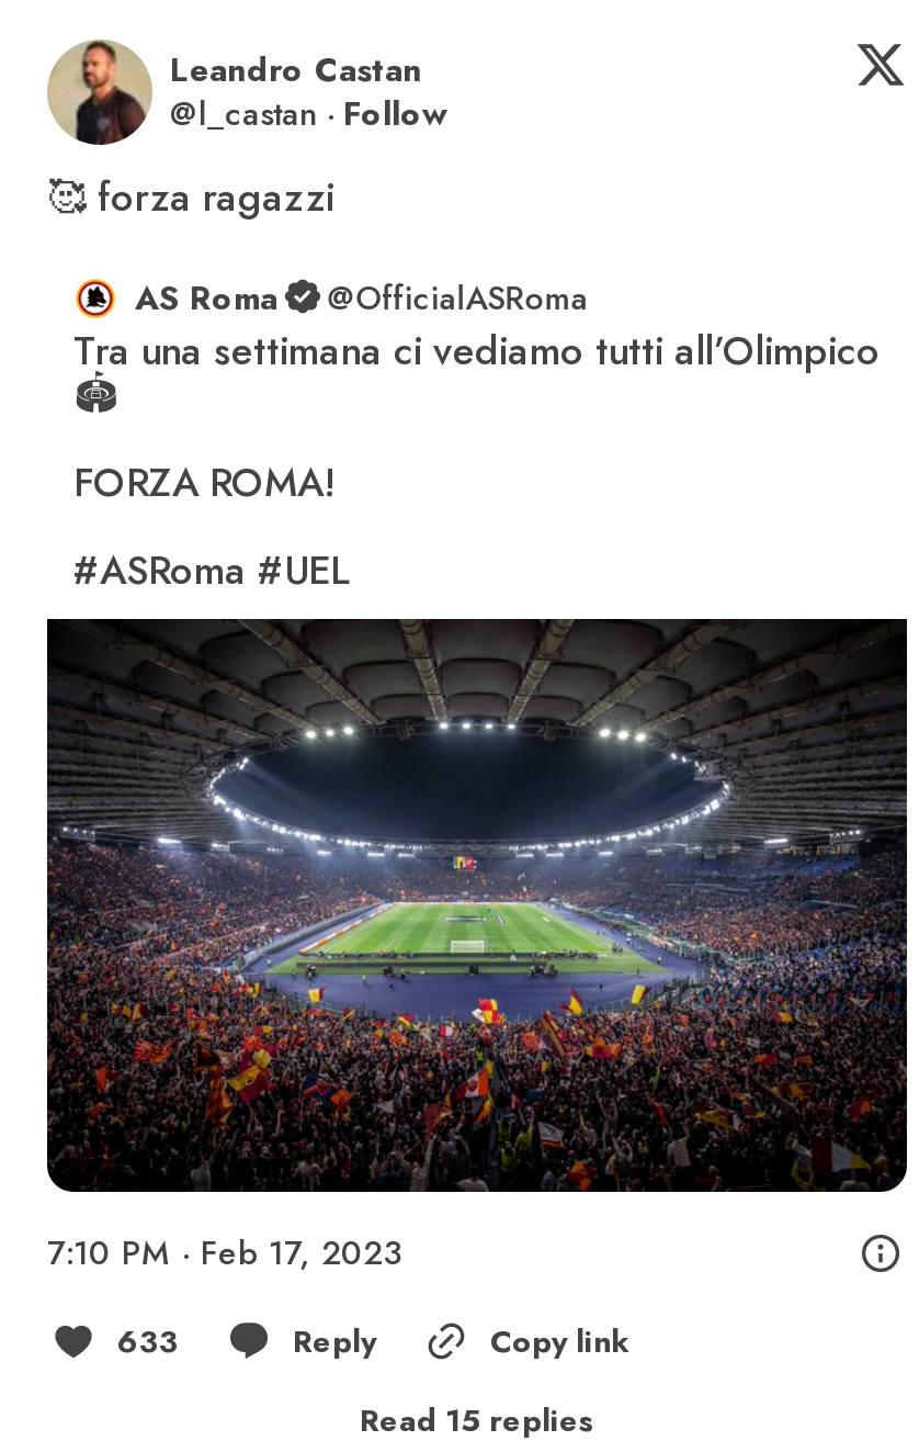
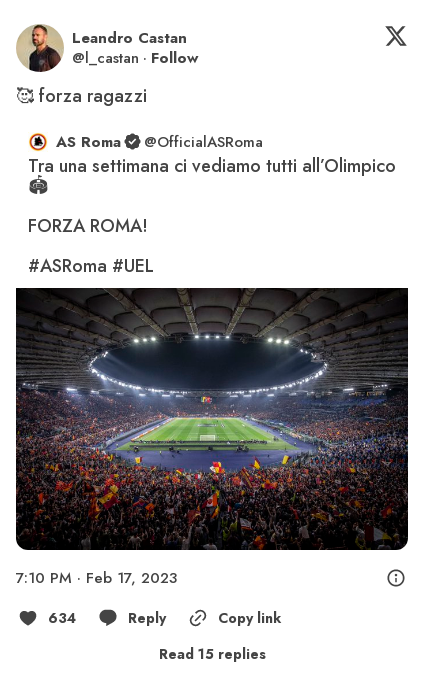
- 633
+ 634
